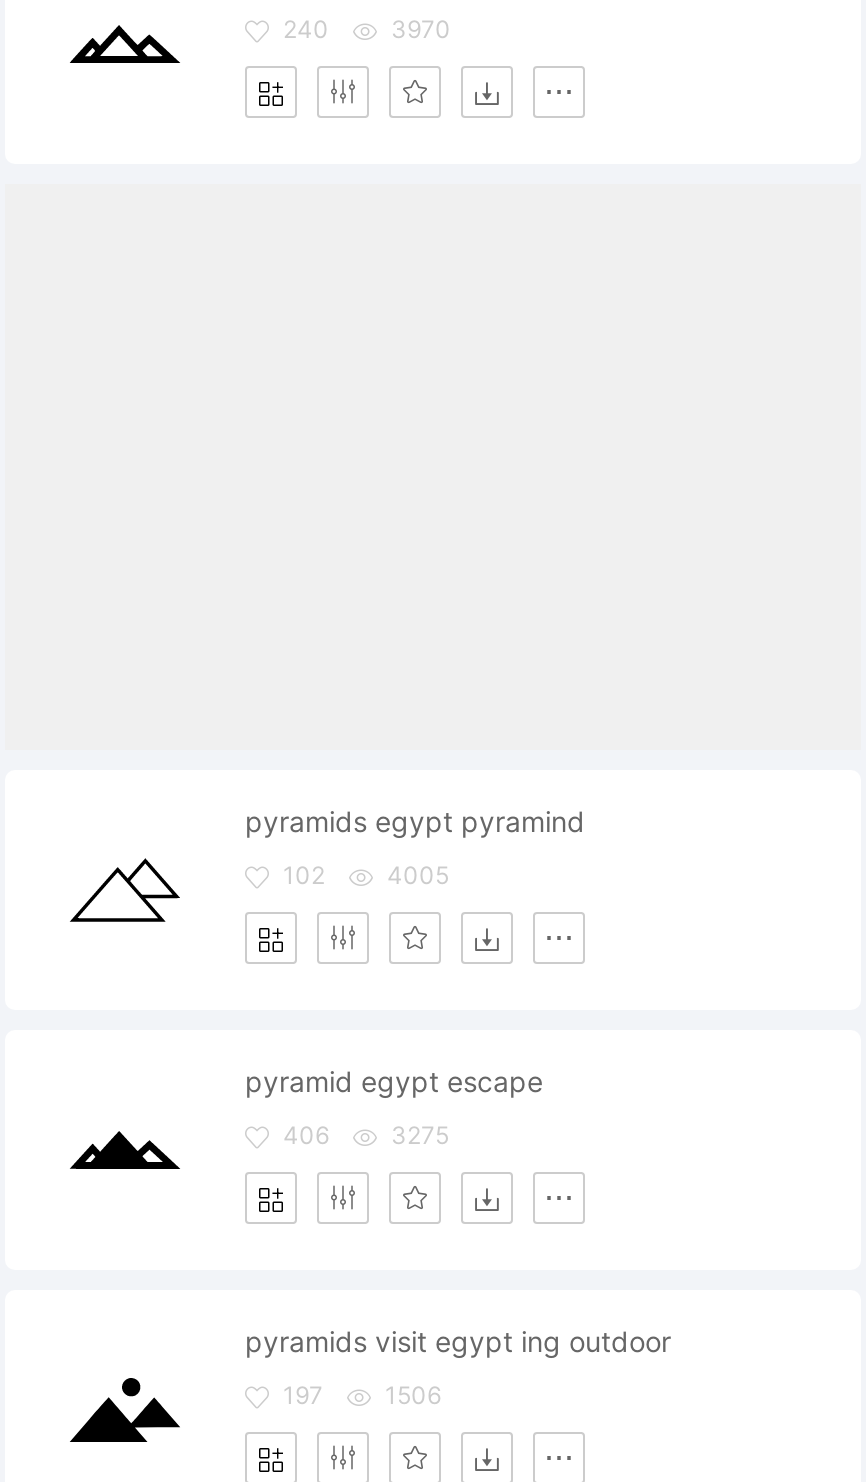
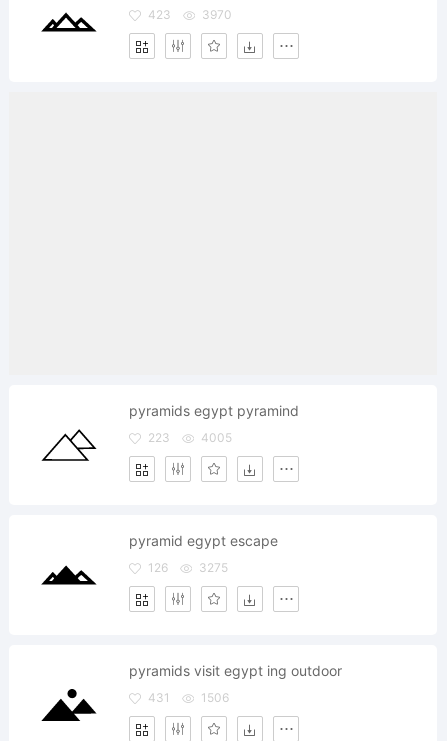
- 240
+ 423

- 102
+ 223

- 406
+ 126

- 197
+ 431
